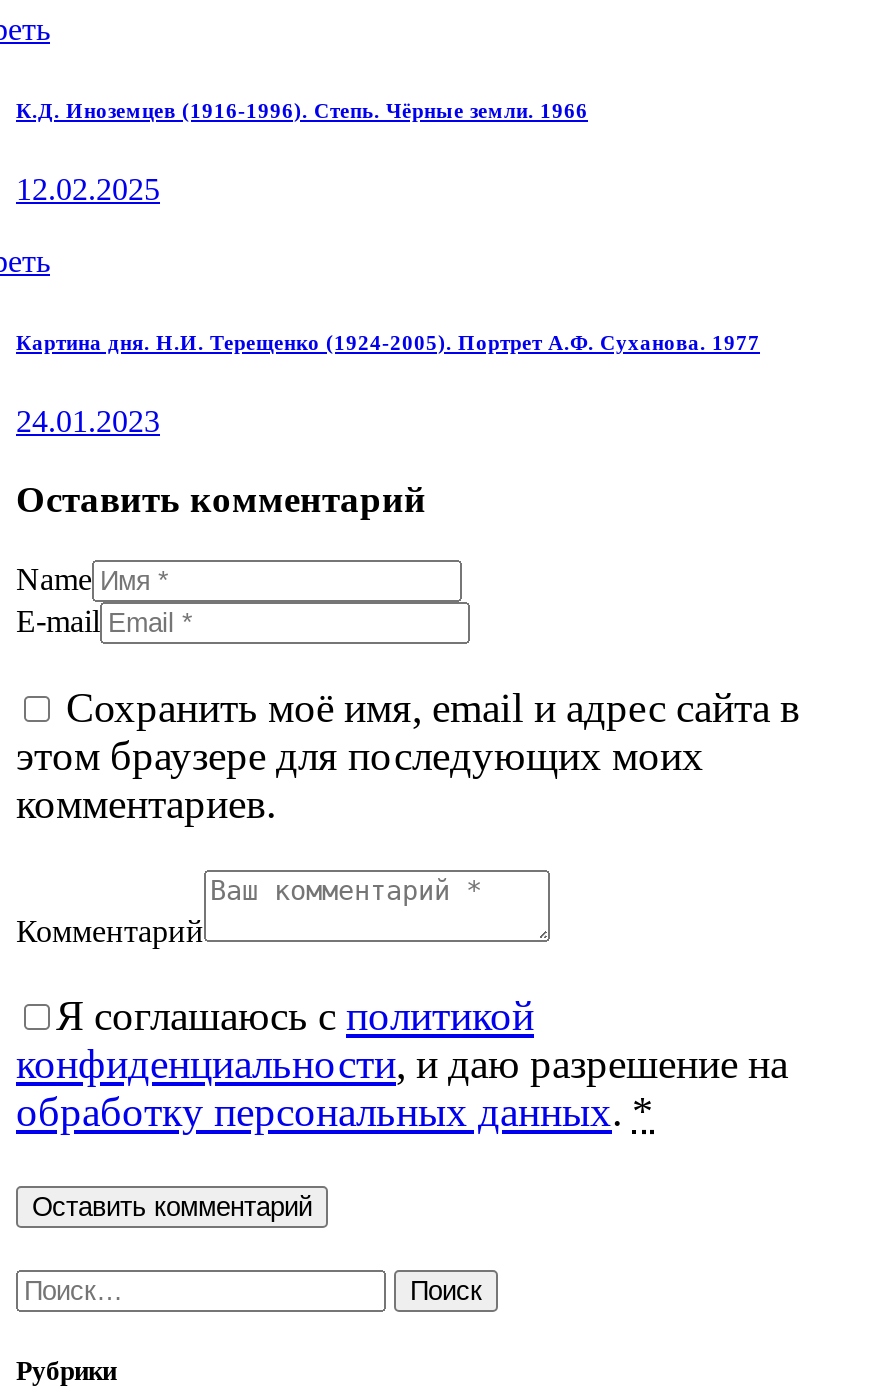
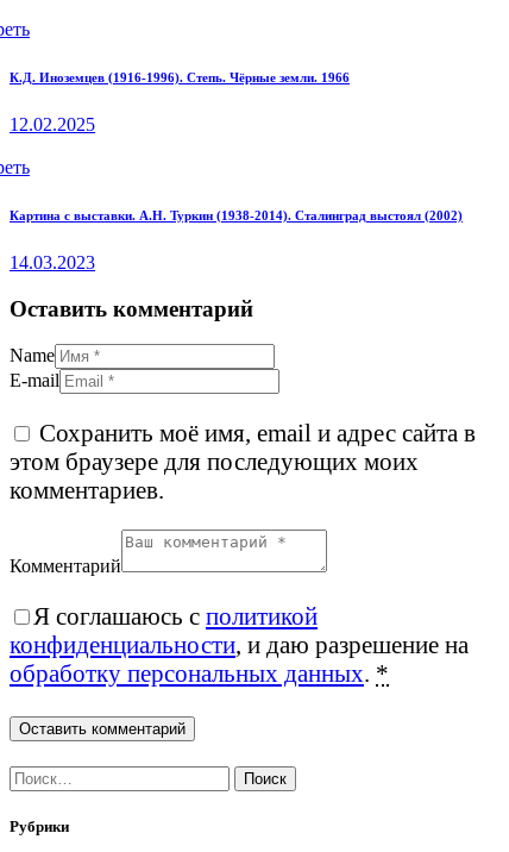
- Картина дня. Н.И. Терещенко (1924-2005). Портрет А.Ф. Суханова. 1977
+ Картина с выставки. А.Н. Туркин (1938-2014). Сталинград выстоял (2002)

- 24.01.2023
+ 14.03.2023
